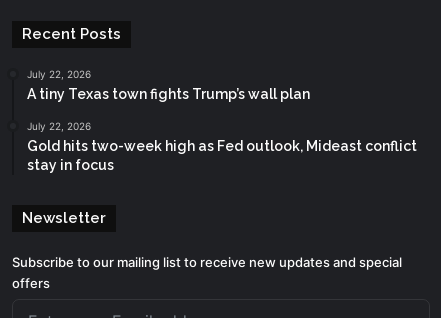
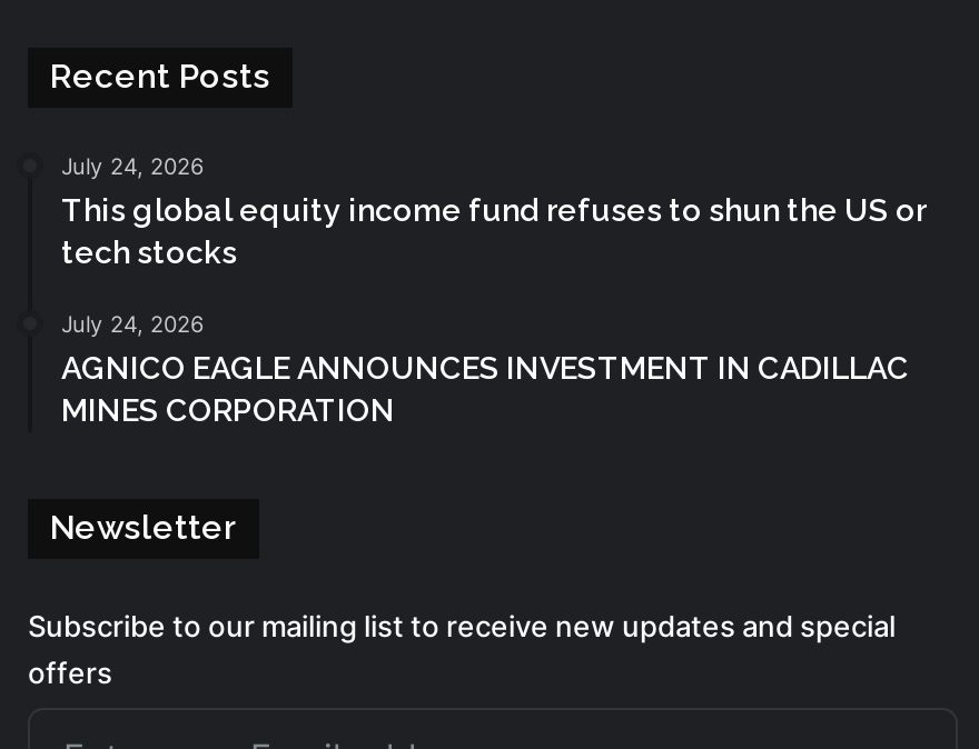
- July 22, 2026
- A tiny Texas town fights Trump’s wall plan
+ July 24, 2026
+ This global equity income fund refuses to shun the US or
+ tech stocks

- July 22, 2026
- Gold hits two-week high as Fed outlook, Mideast conflict
- stay in focus
+ July 24, 2026
+ AGNICO EAGLE ANNOUNCES INVESTMENT IN CADILLAC
+ MINES CORPORATION
